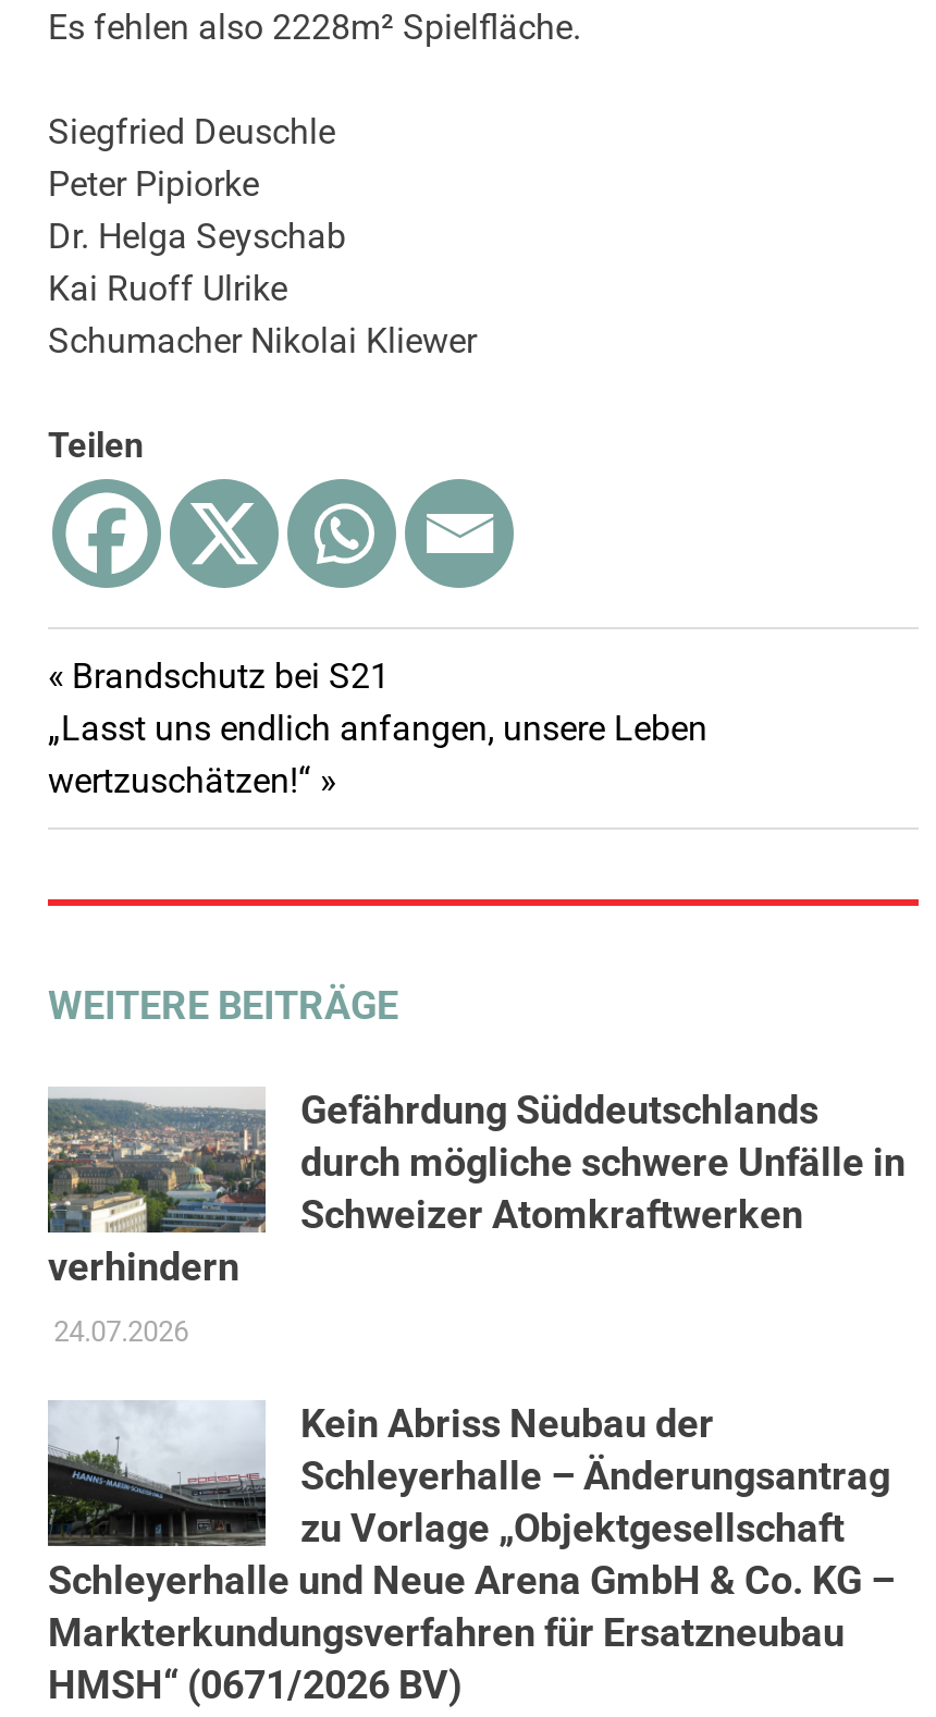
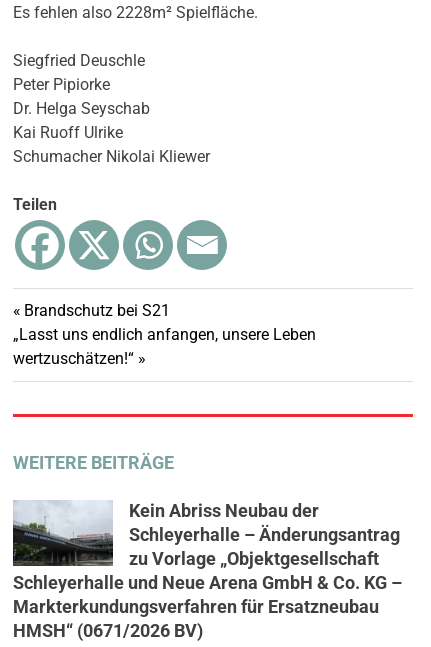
- [image]
- Gefährdung Süddeutschlands
- durch mögliche schwere Unfälle in
- Schweizer Atomkraftwerken
- verhindern
- 24.07.2026
